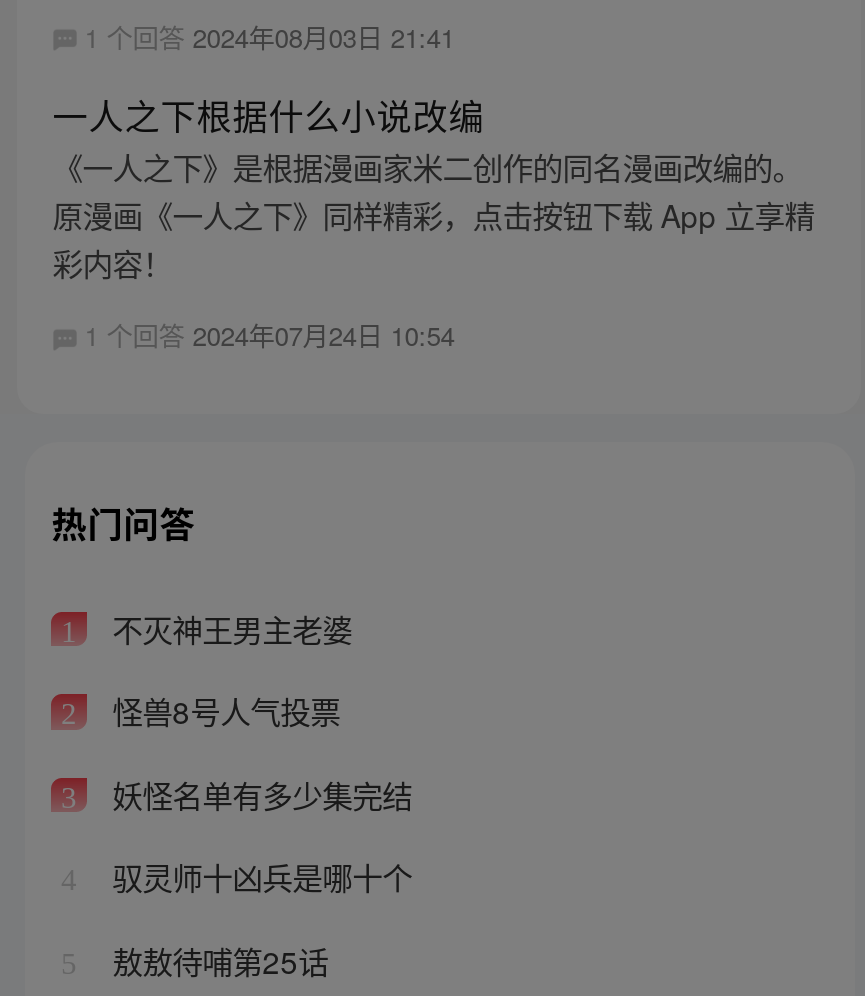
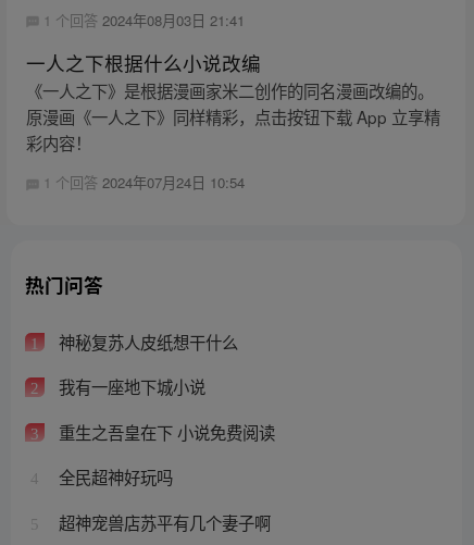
- 不灭神王男主老婆
+ 神秘复苏人皮纸想干什么

- 怪兽8号人气投票
+ 我有一座地下城小说

- 妖怪名单有多少集完结
+ 重生之吾皇在下 小说免费阅读

- 驭灵师十凶兵是哪十个
+ 全民超神好玩吗

- 敖敖待哺第25话
+ 超神宠兽店苏平有几个妻子啊
